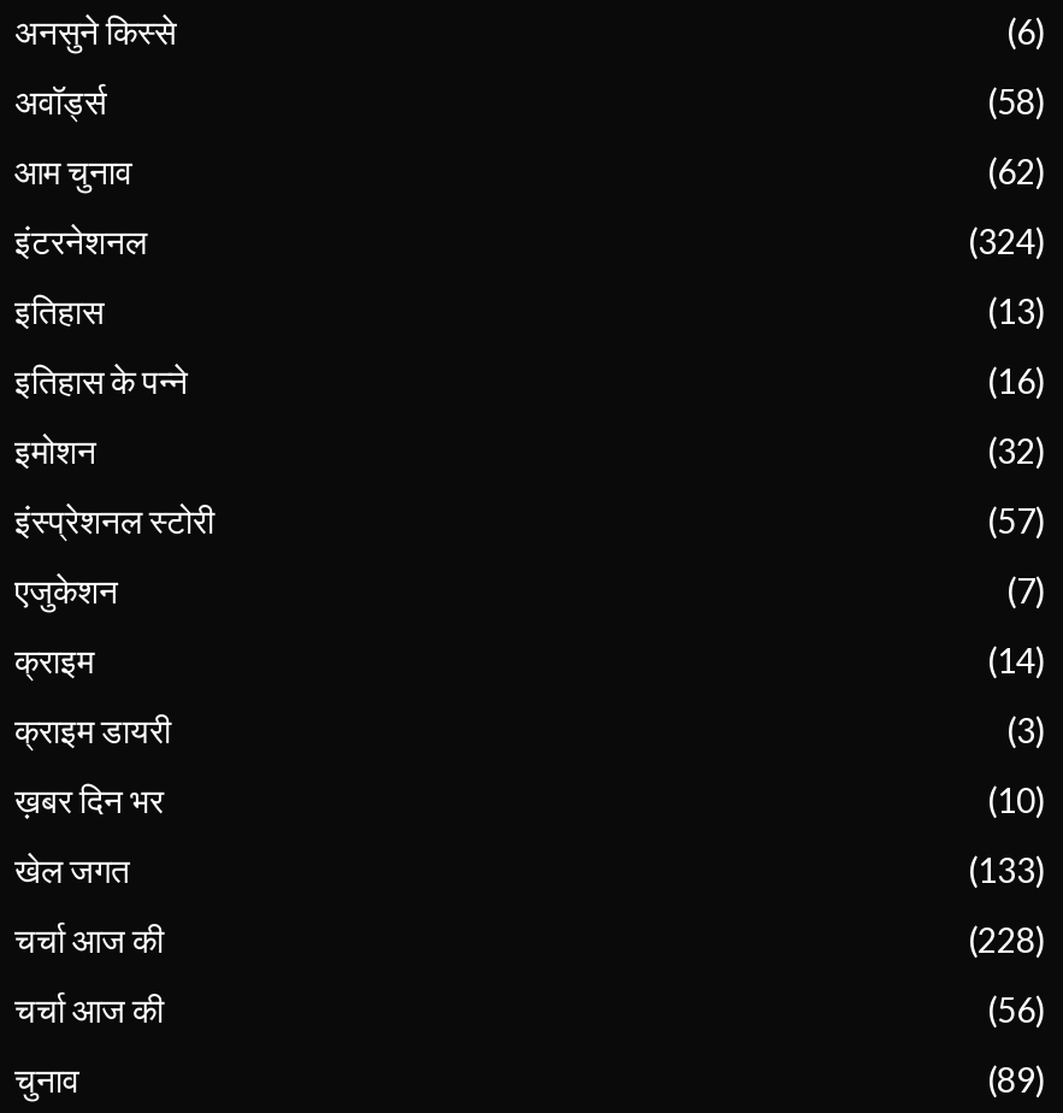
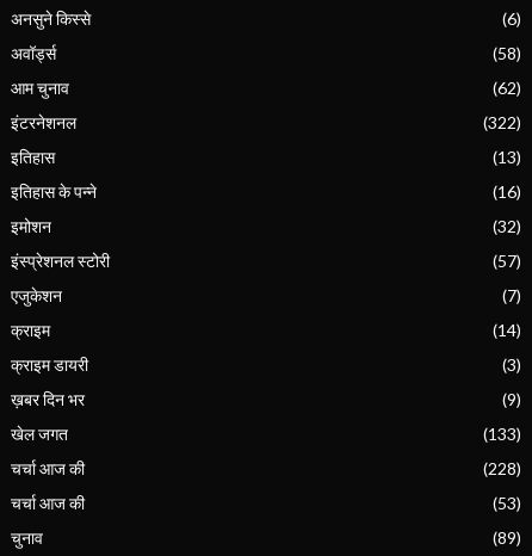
- (324)
+ (322)

- (10)
+ (9)

- (56)
+ (53)
